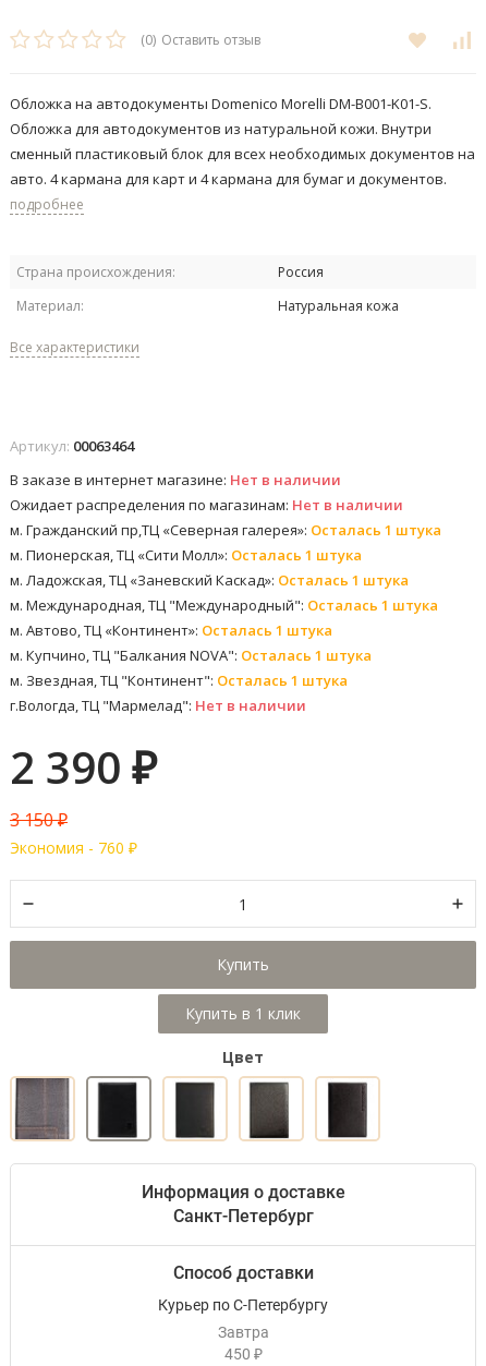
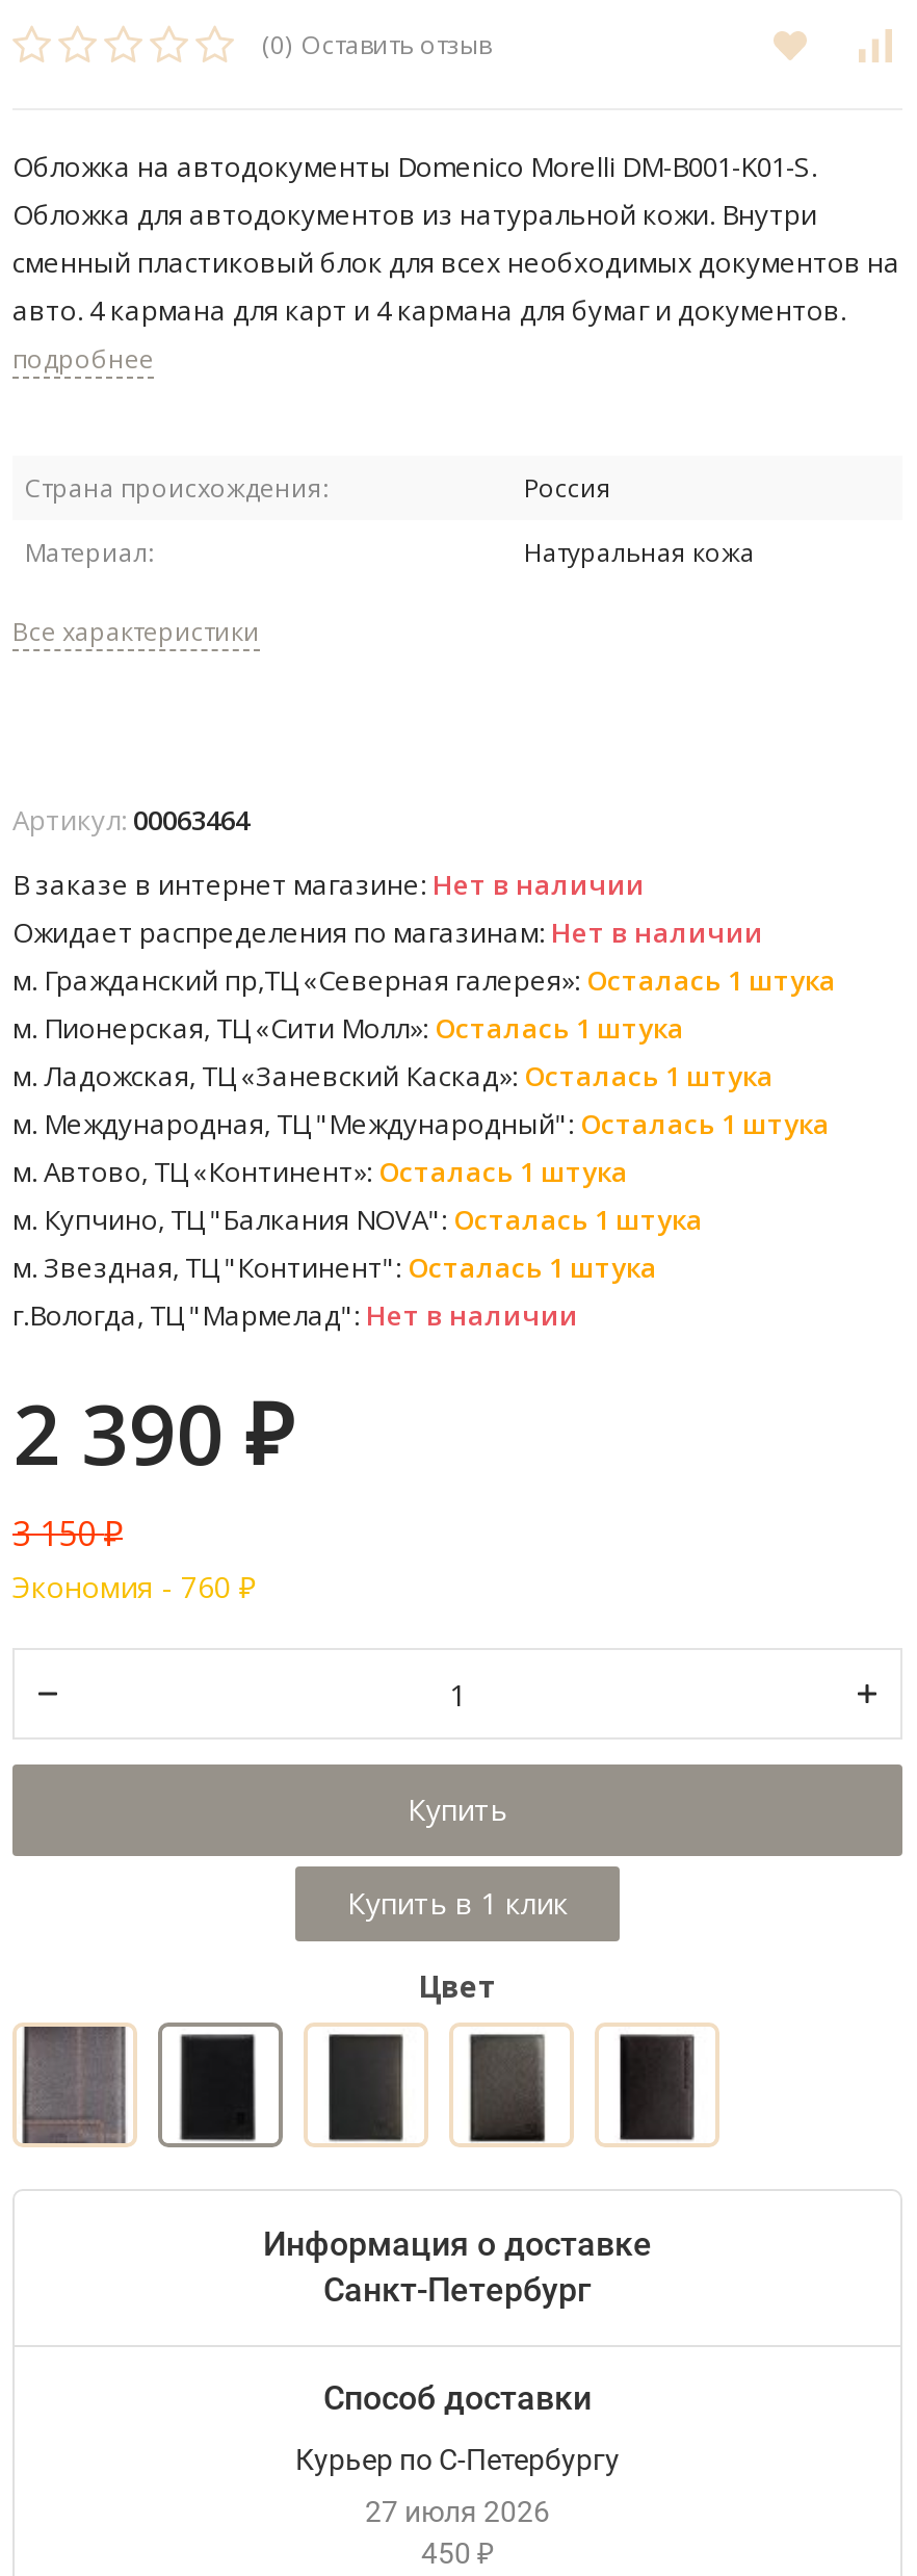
- Завтра
+ 27 июля 2026
